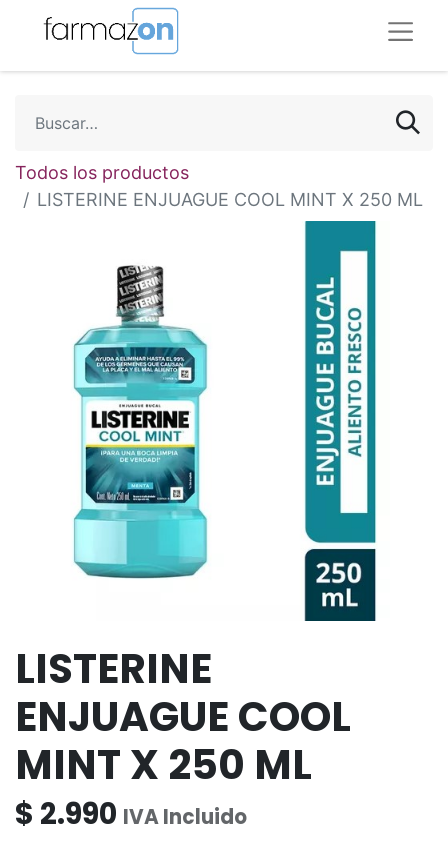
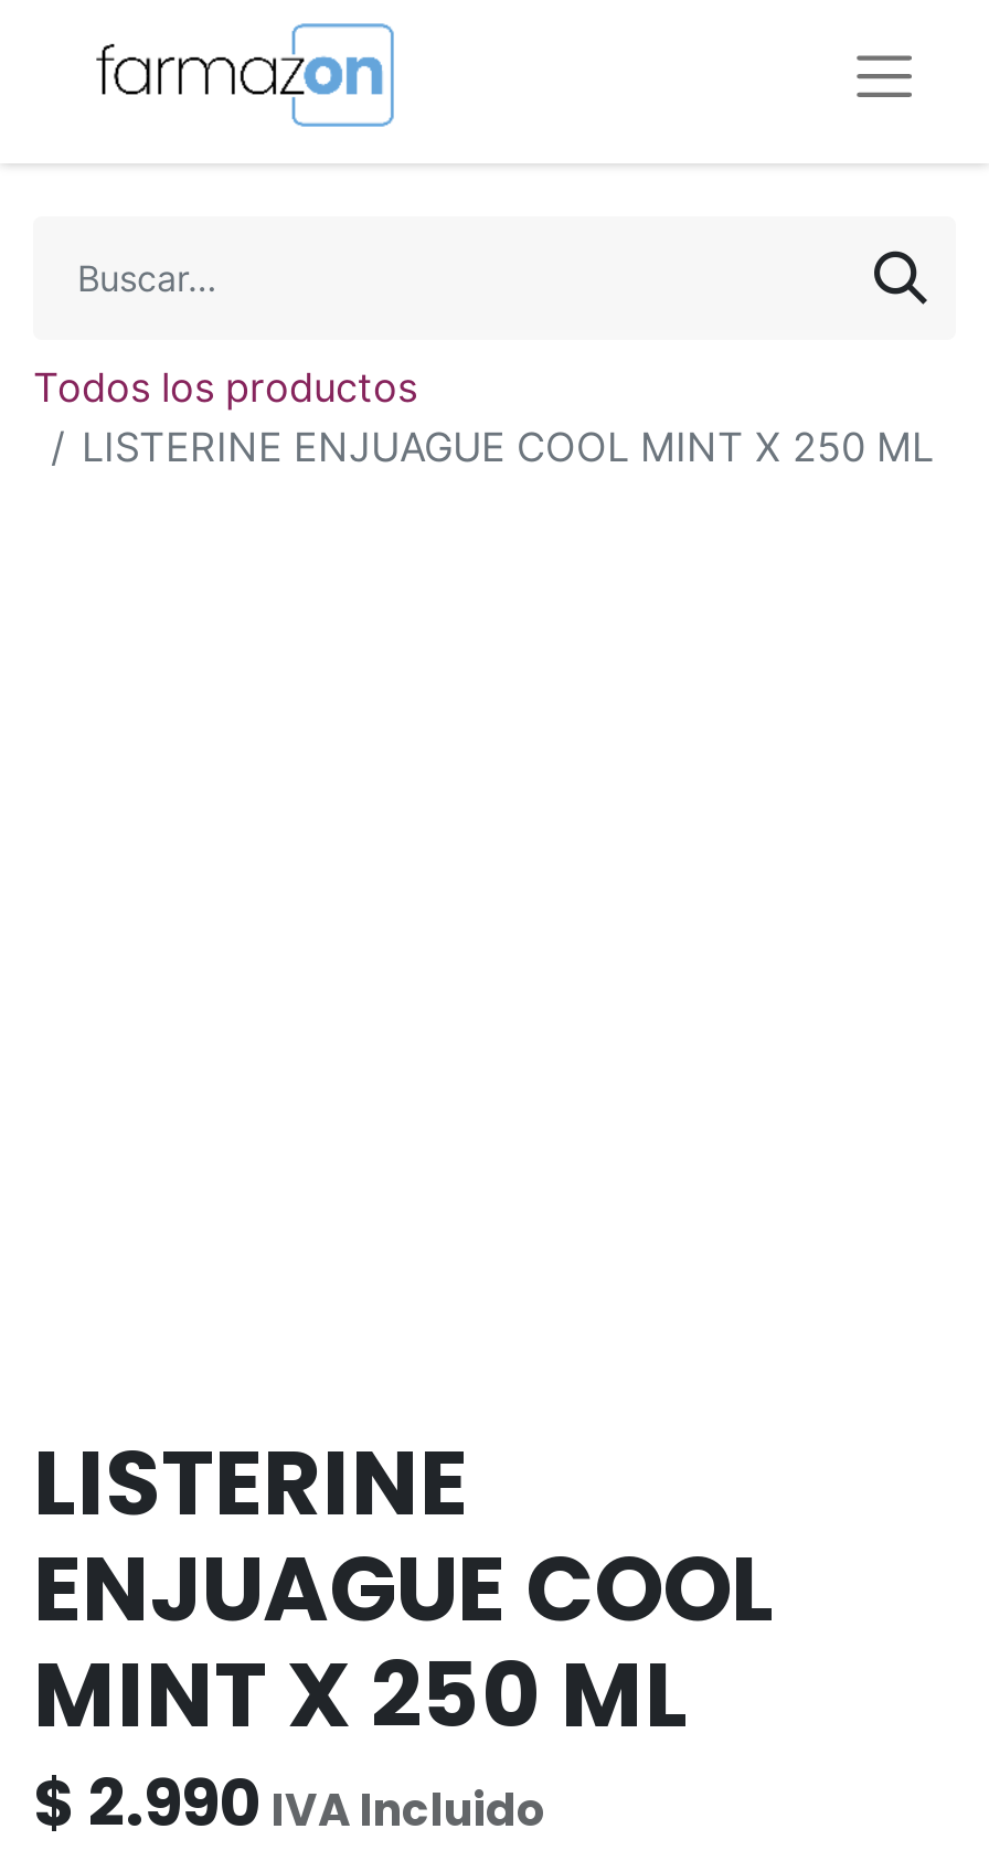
- [image]

- [image]
